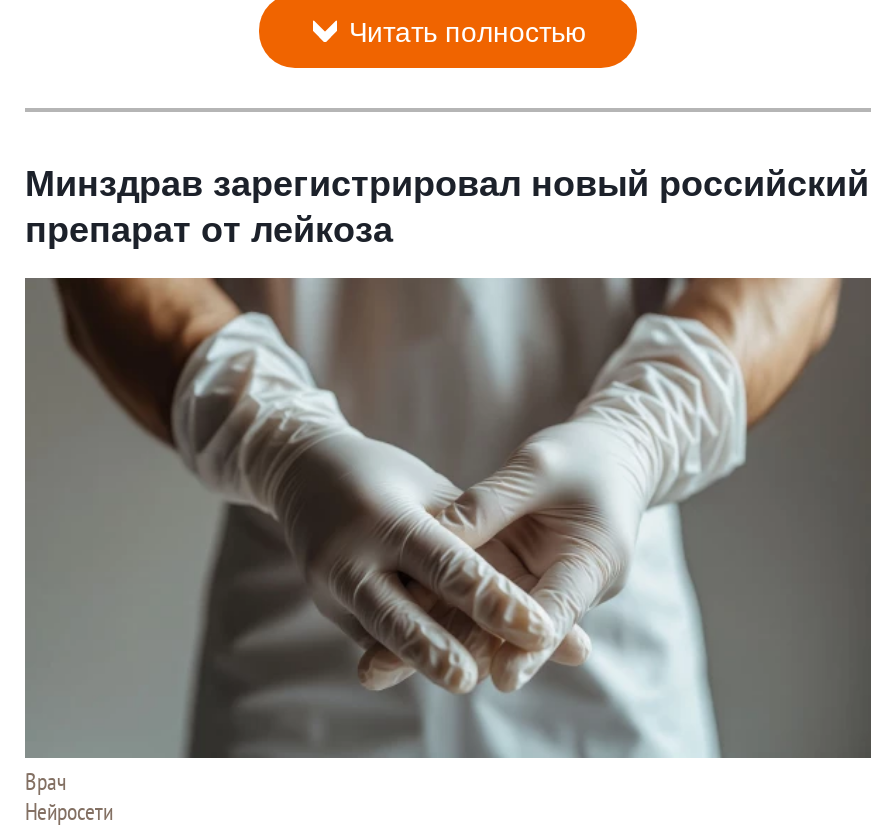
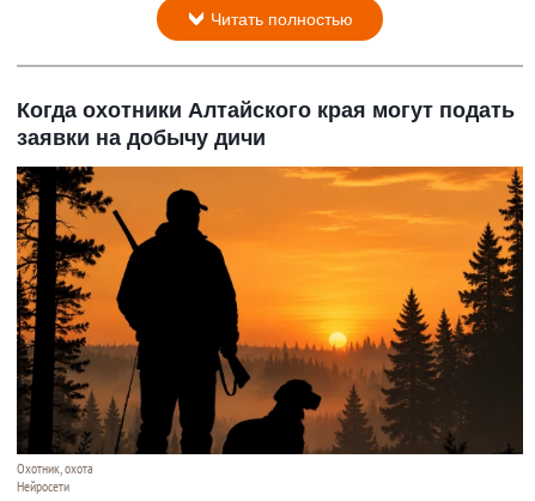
- Минздрав зарегистрировал новый российский
- препарат от лейкоза
+ Когда охотники Алтайского края могут подать
+ заявки на добычу дичи

- [image]
- Врач
+ [image]
+ Охотник, охота
